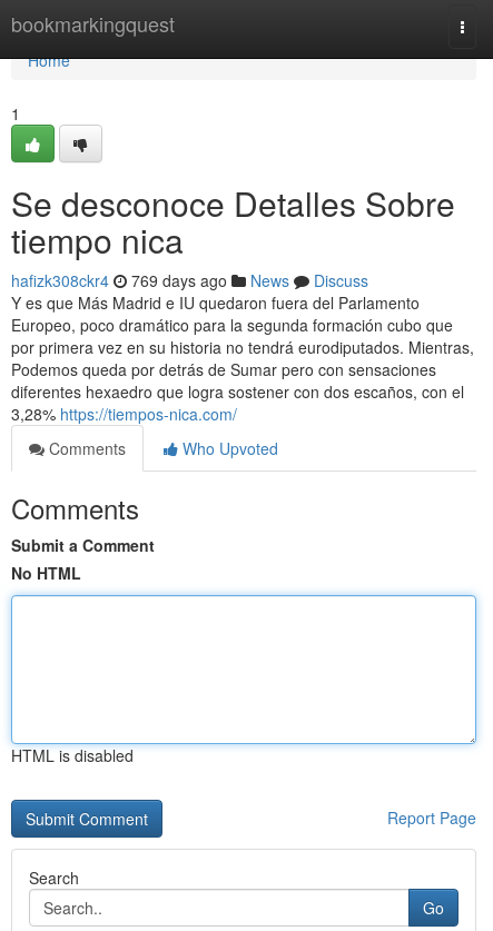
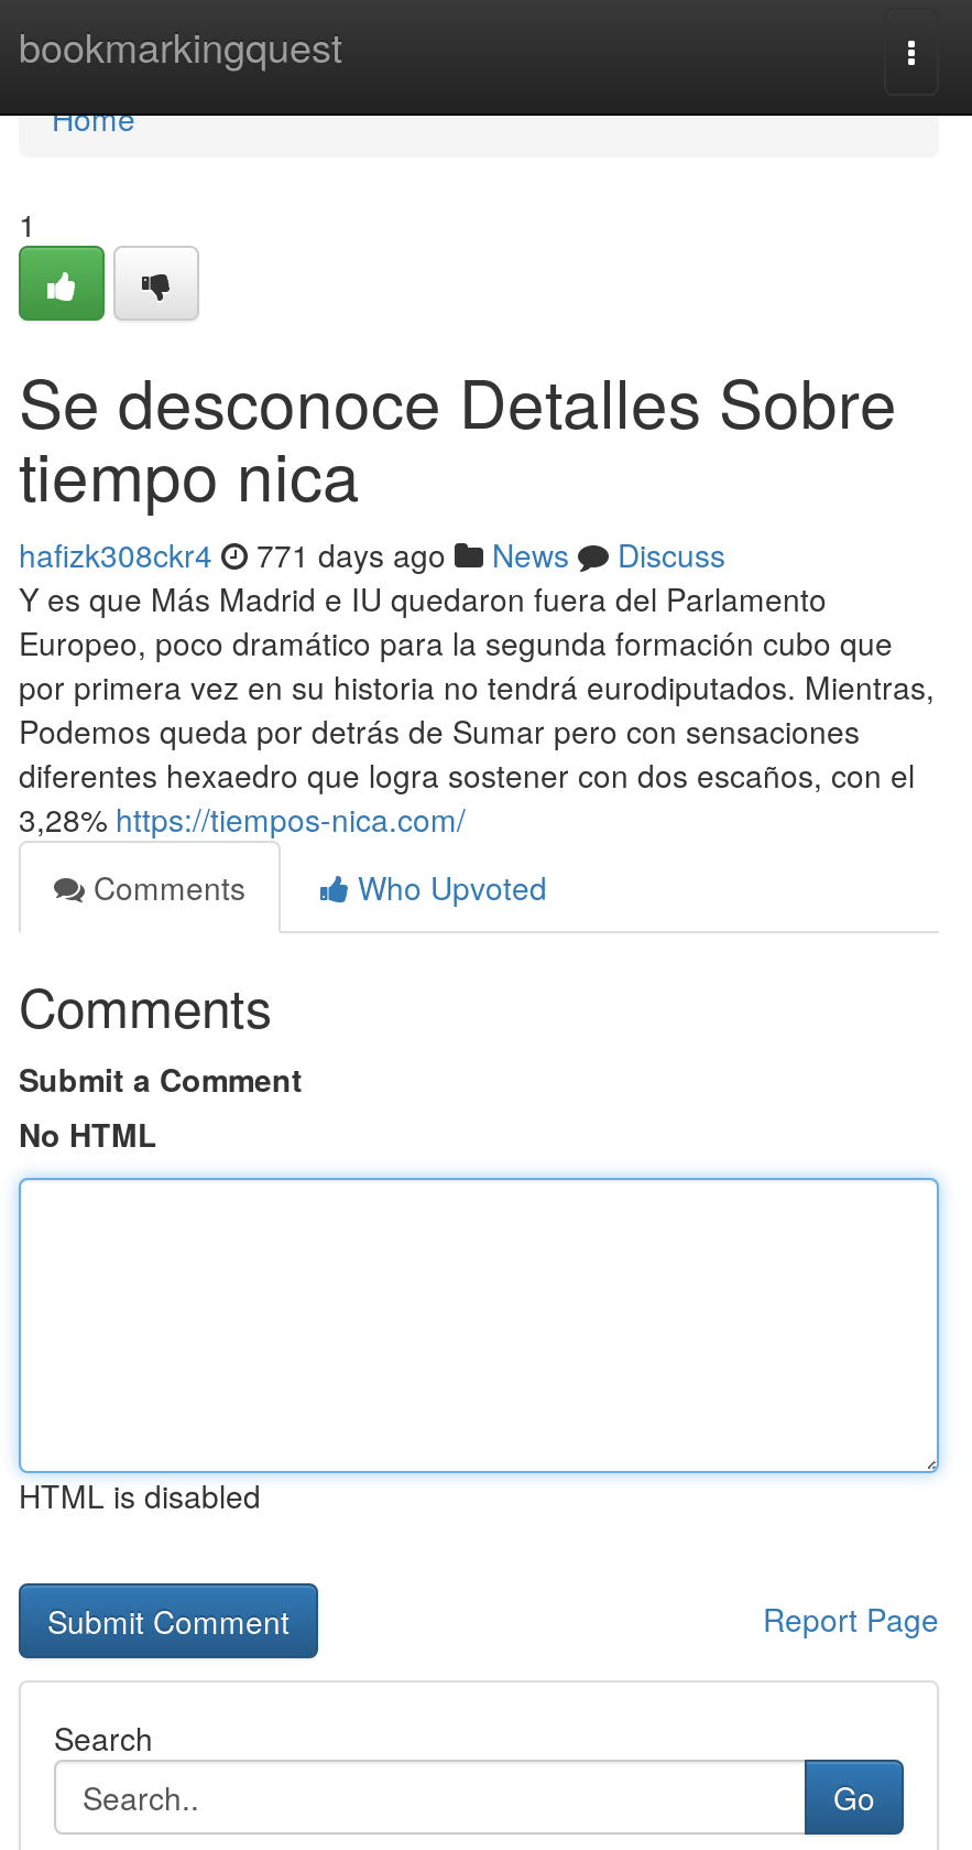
- hafizk308ckr4 769 days ago News Discuss
+ hafizk308ckr4 771 days ago News Discuss
